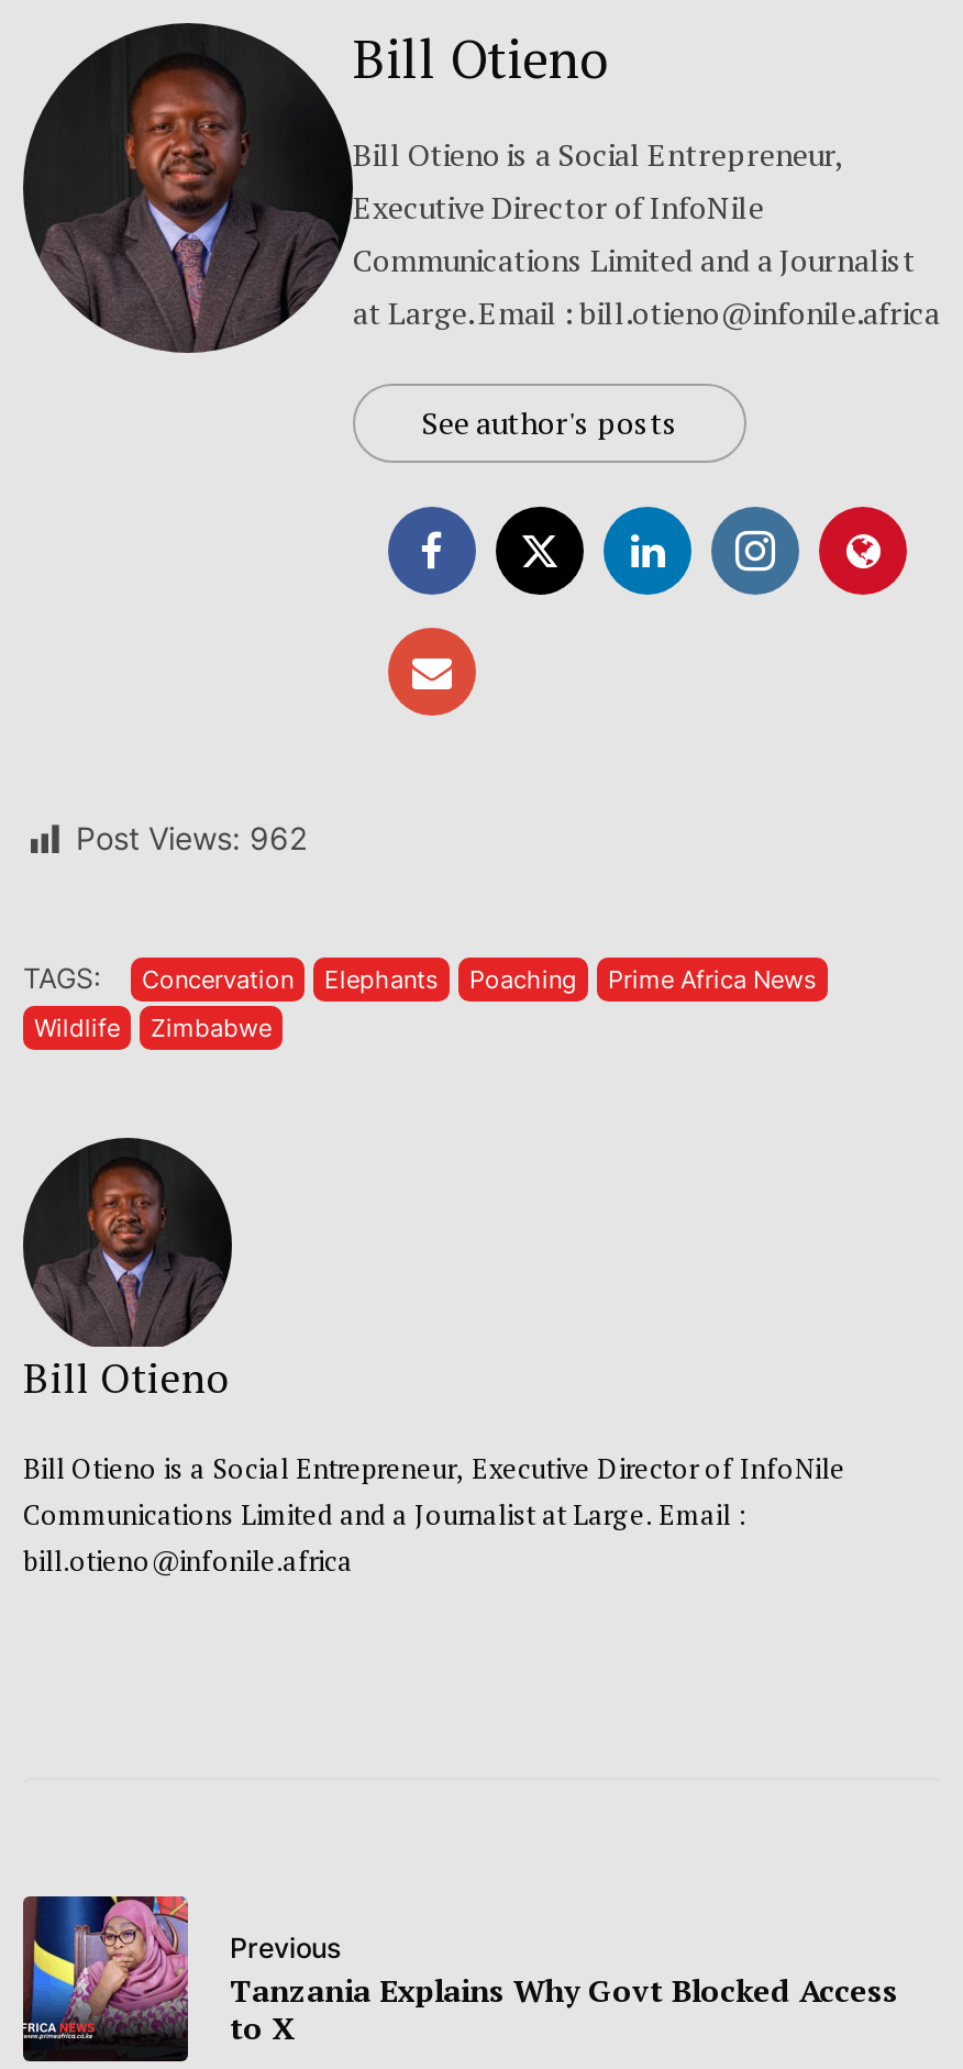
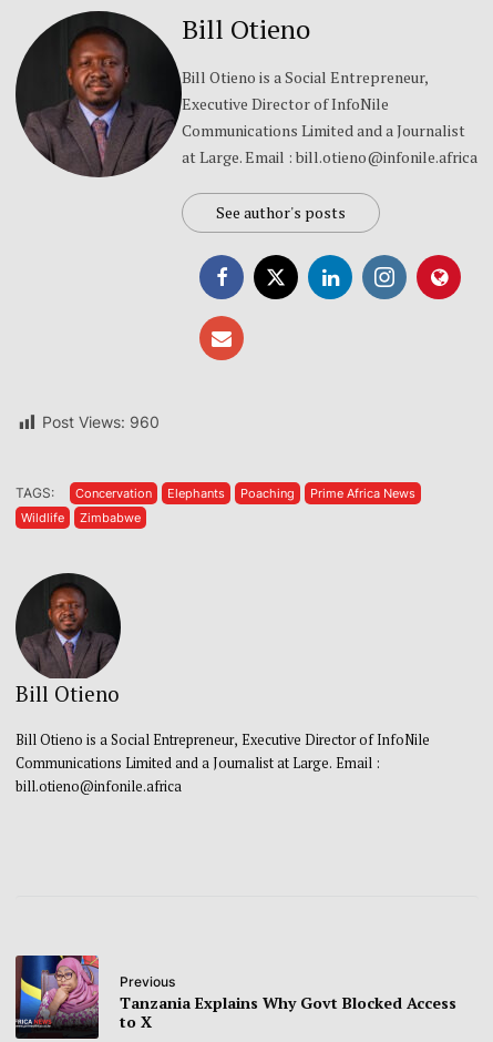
- Post Views: 962
+ Post Views: 960
